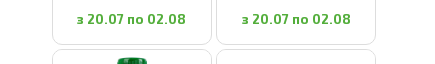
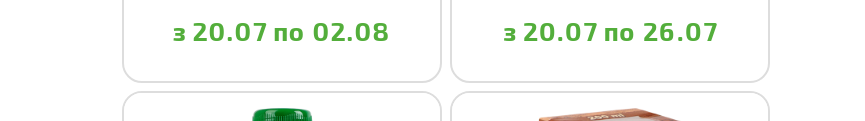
- з 20.07 по 02.08
+ з 20.07 по 26.07
